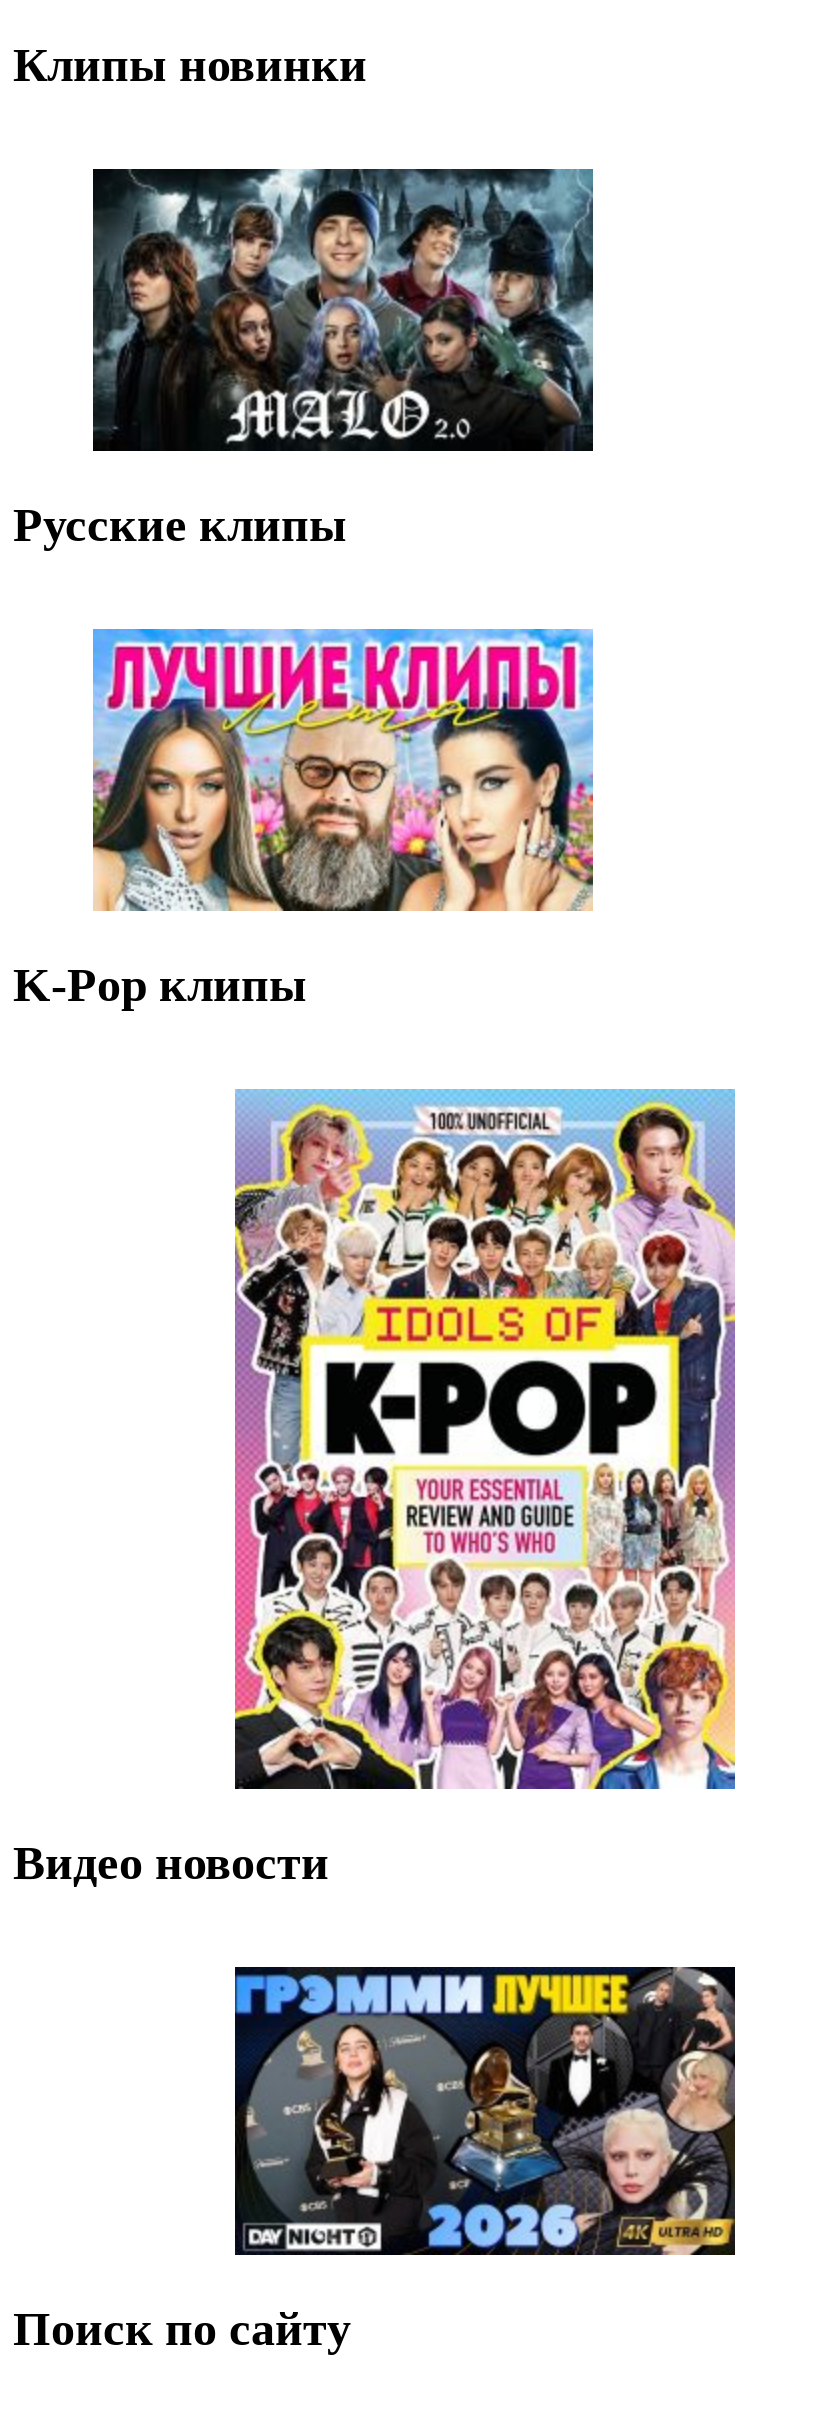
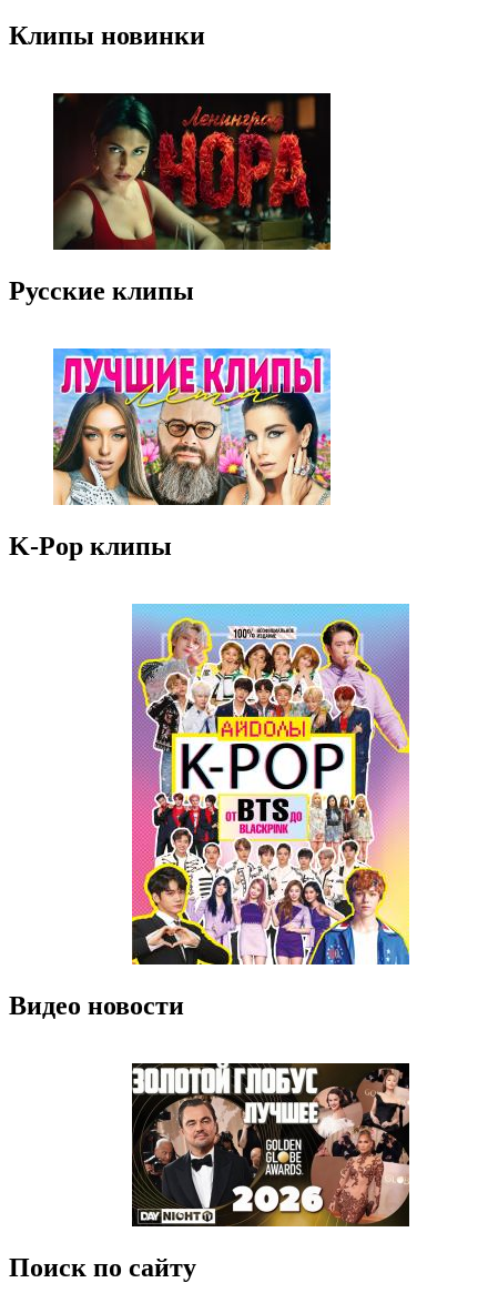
- [image]
+ [image]

- [image]
+ [image]

- [image]
+ [image]
